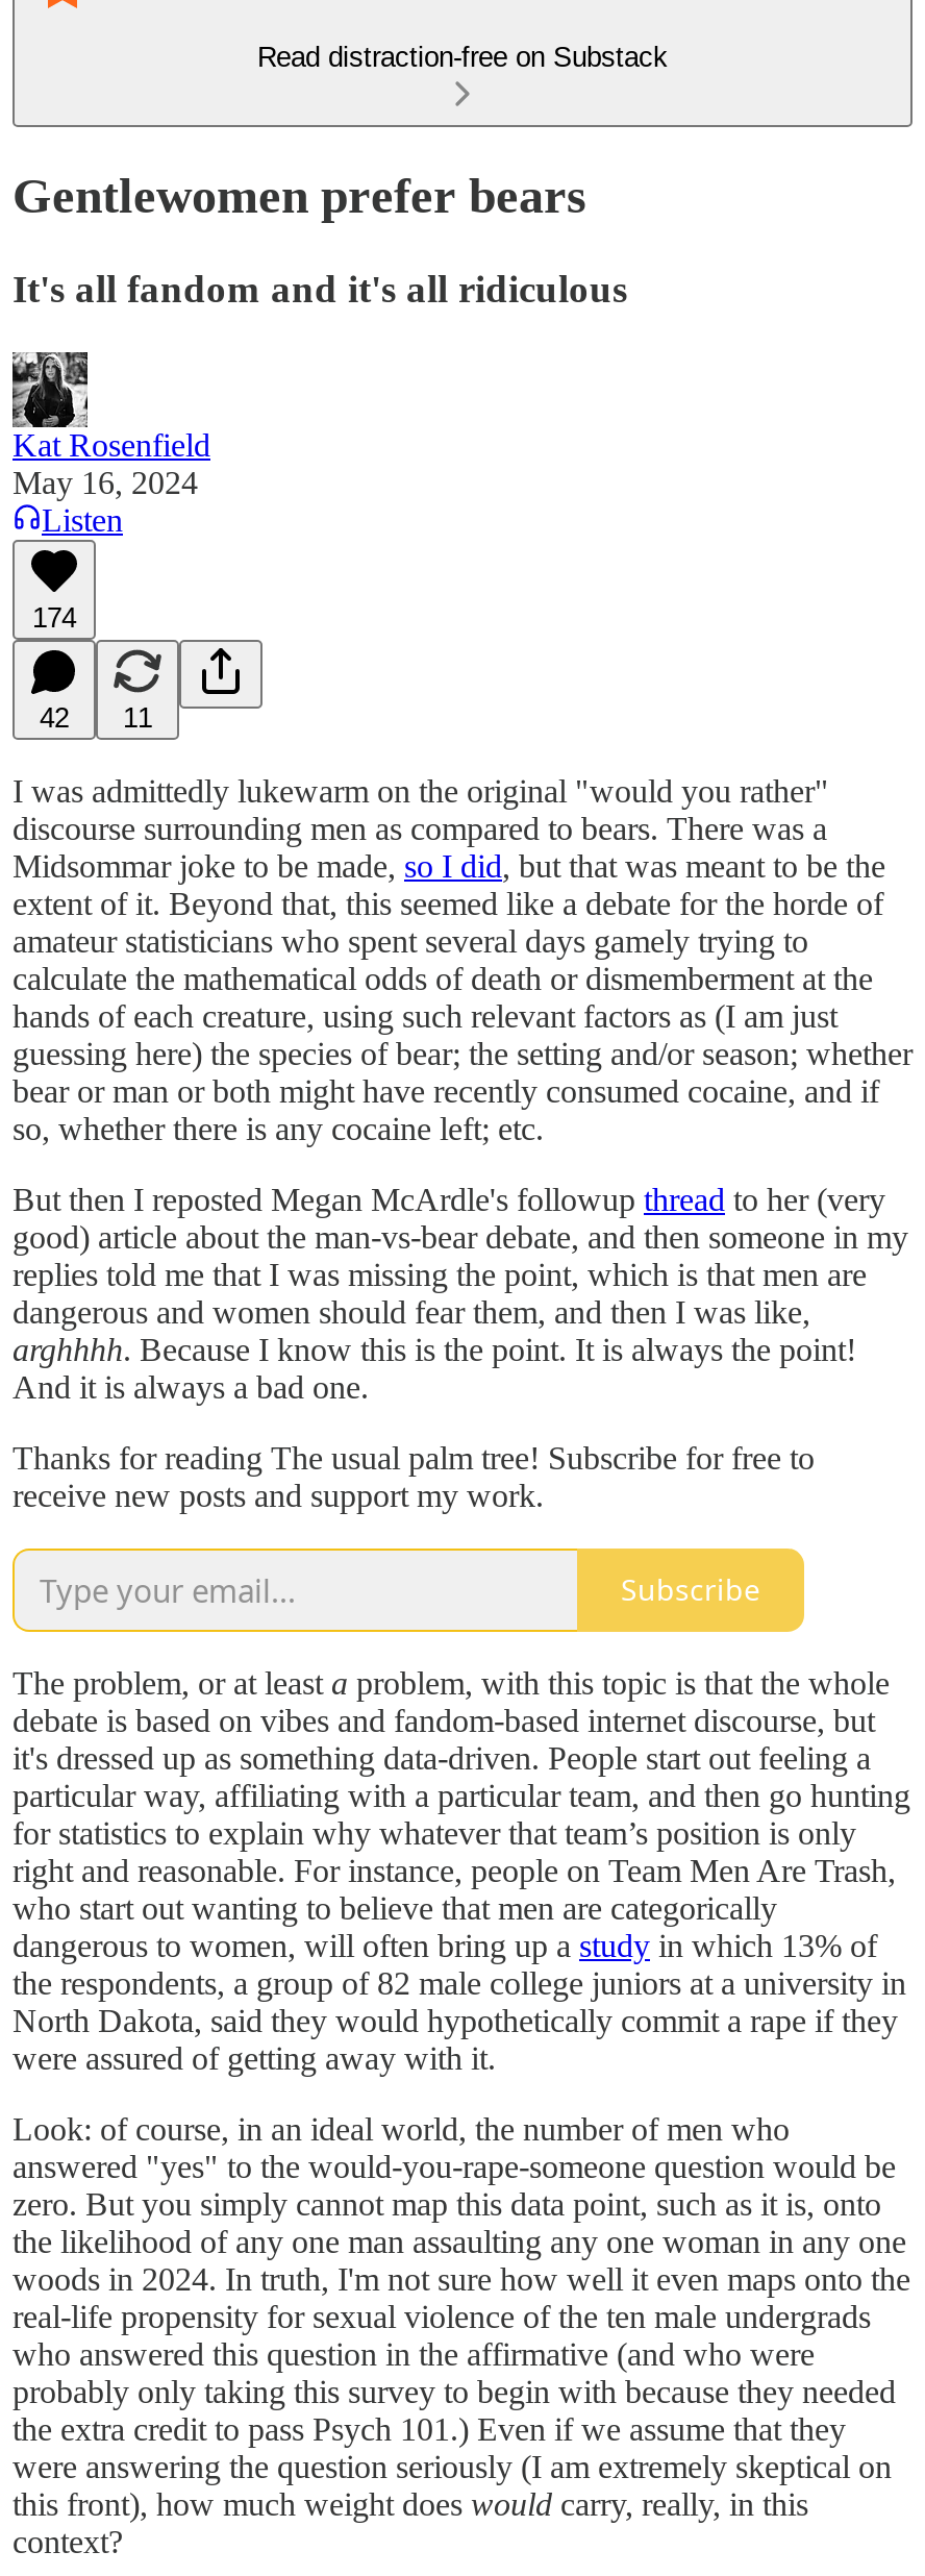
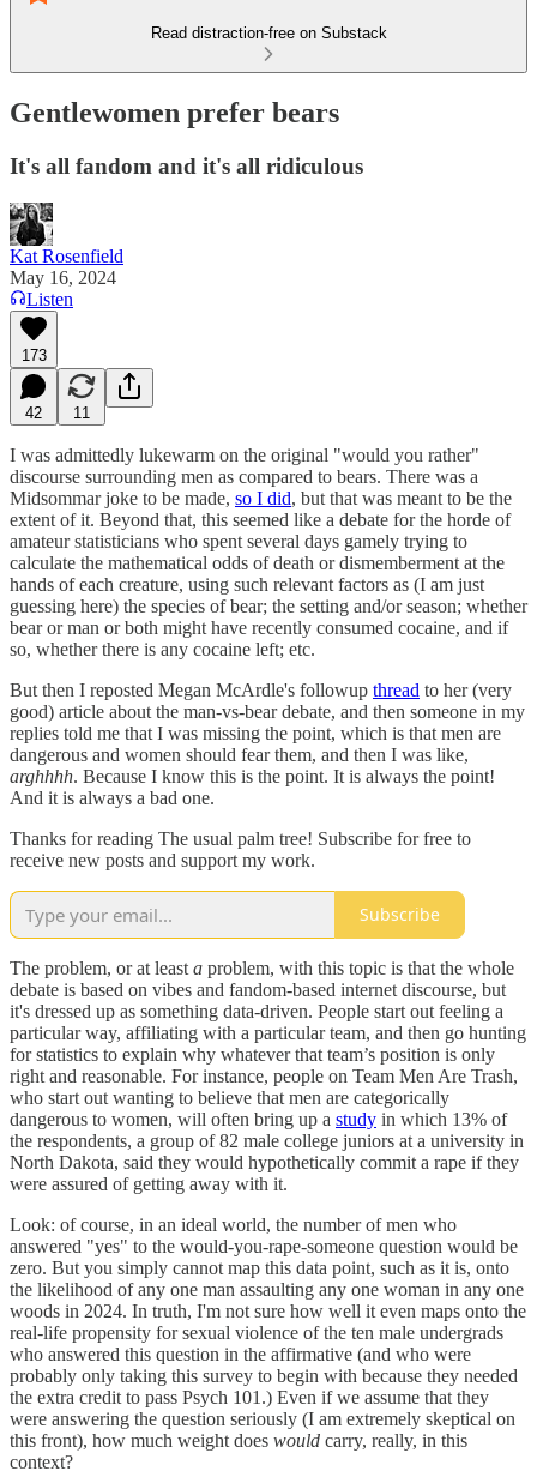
- 174
+ 173
